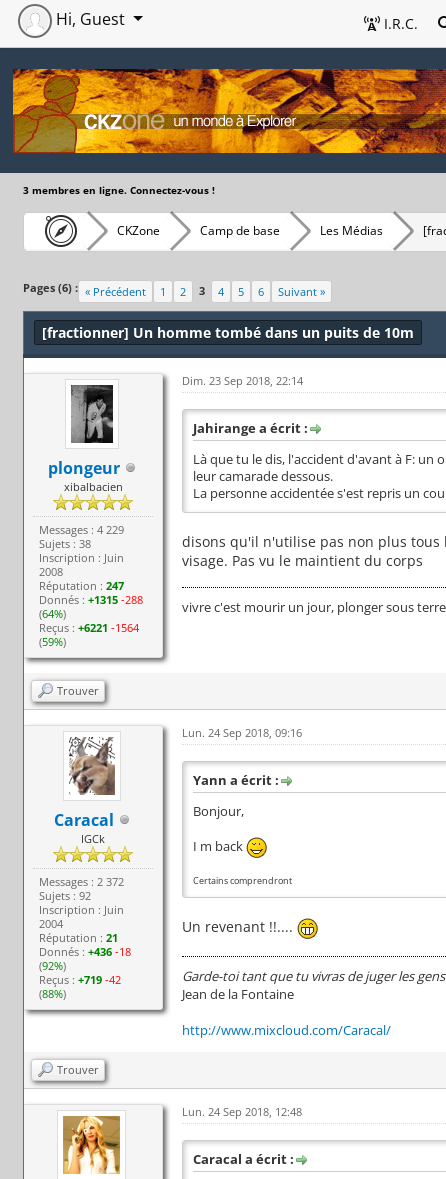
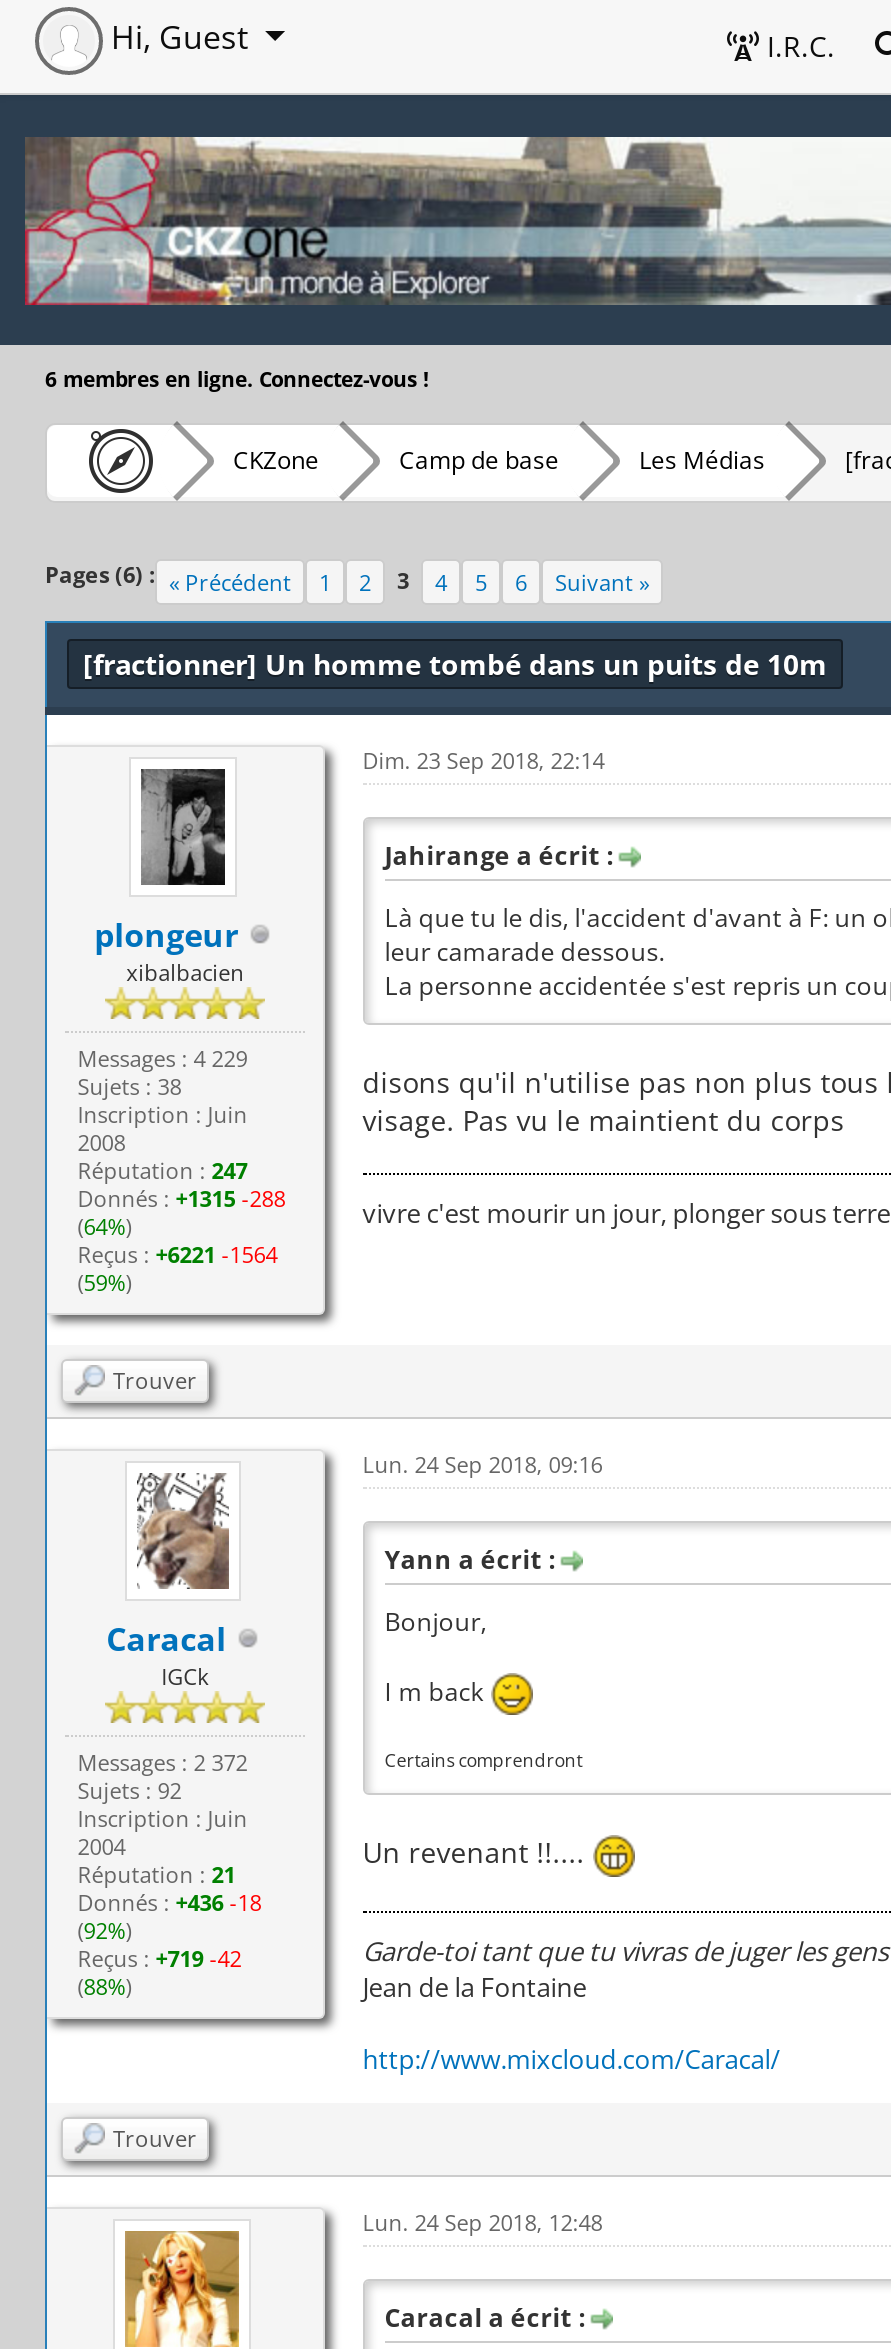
- [image]
- 3 membres en ligne. Connectez-vous !
+ [image]
+ 6 membres en ligne. Connectez-vous !
